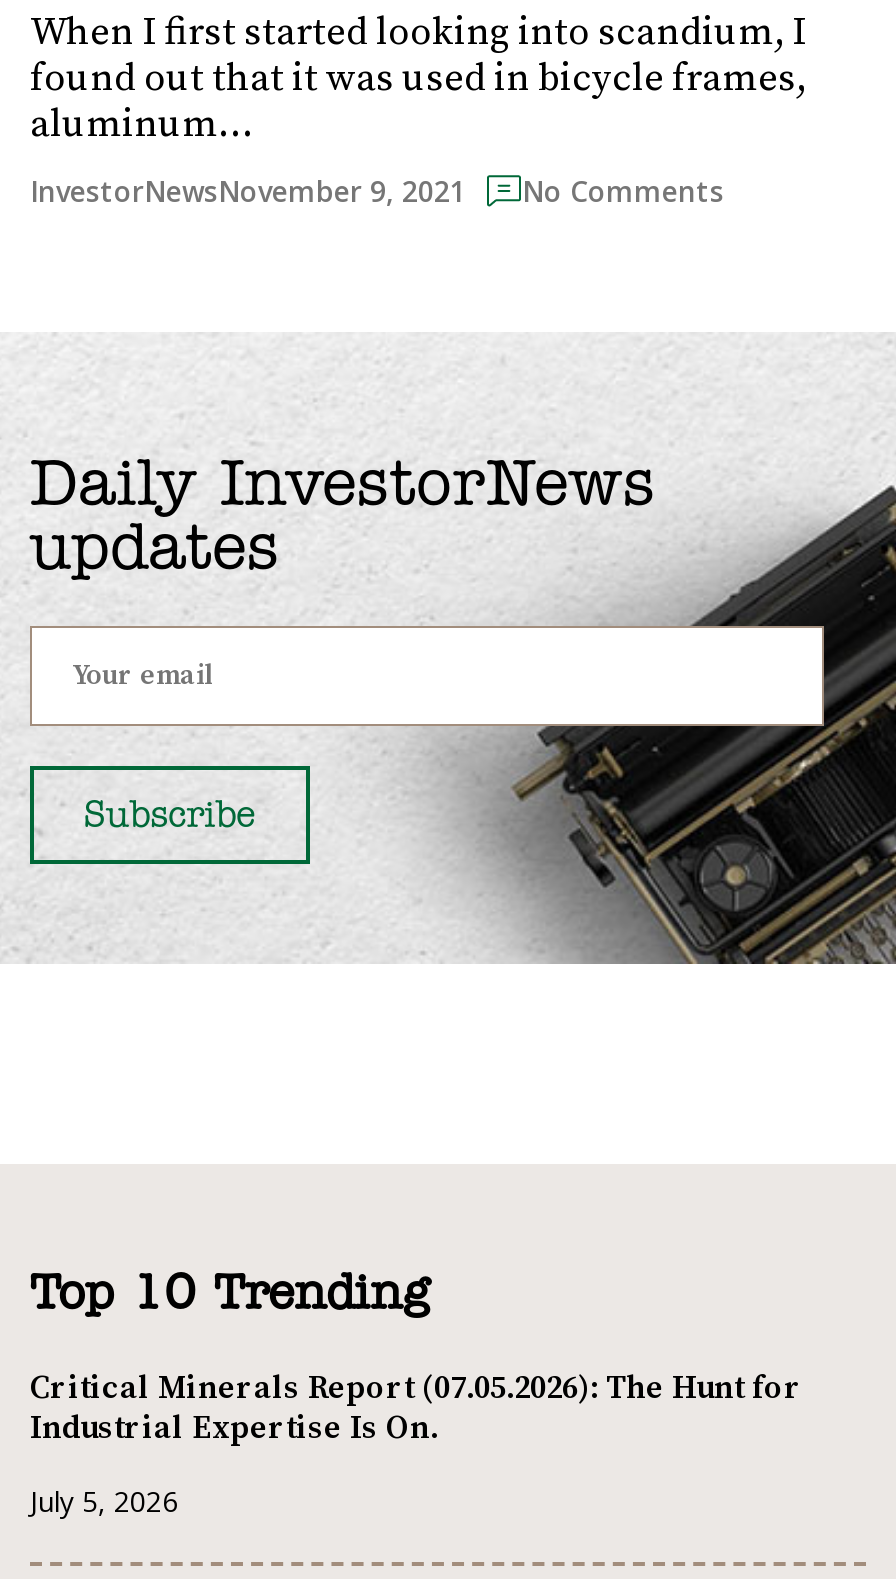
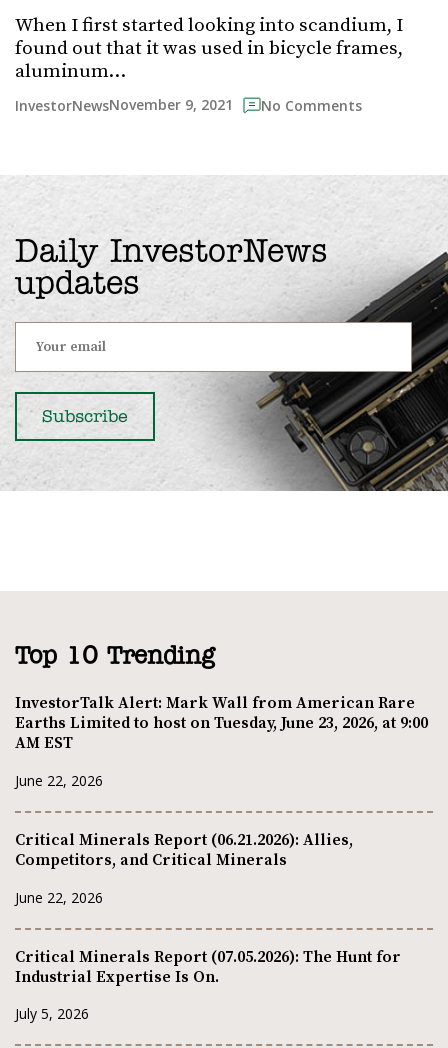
+ InvestorTalk Alert: Mark Wall from American Rare
+ Earths Limited to host on Tuesday, June 23, 2026, at 9:00
+ AM EST
+ June 22, 2026
+ Critical Minerals Report (06.21.2026): Allies,
+ Competitors, and Critical Minerals
+ June 22, 2026
